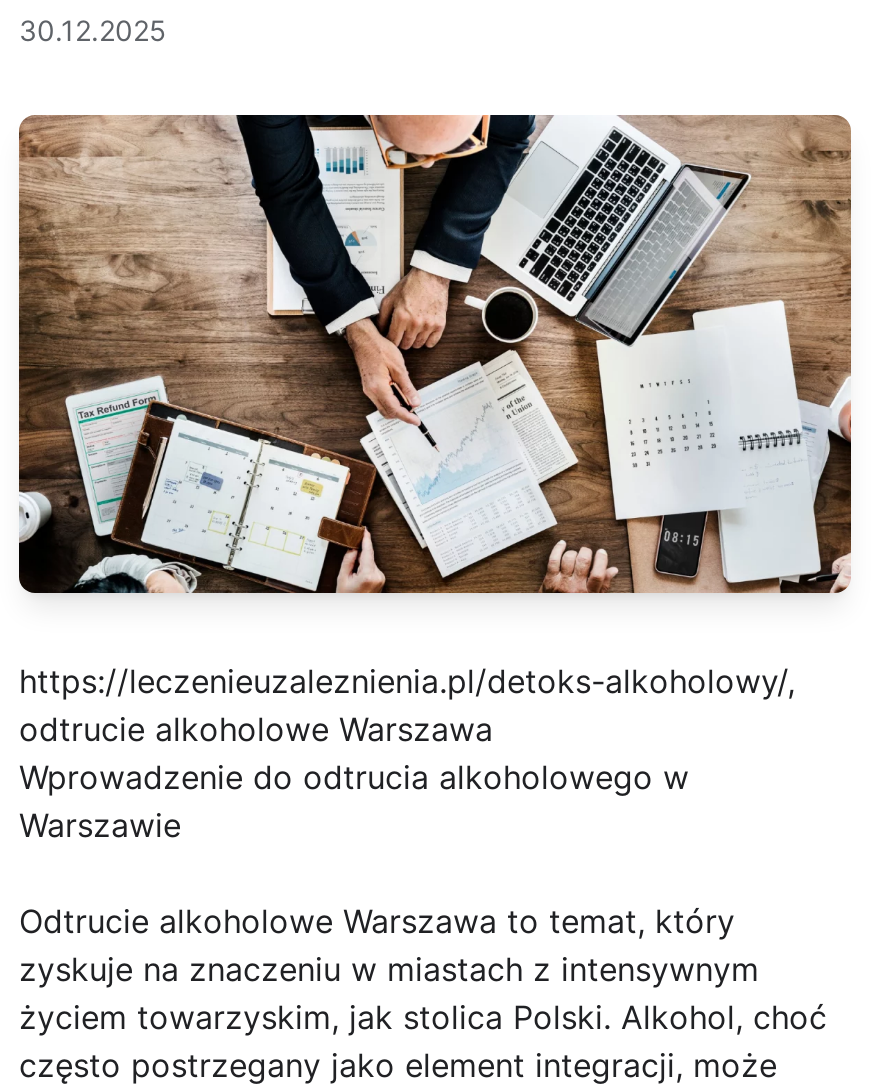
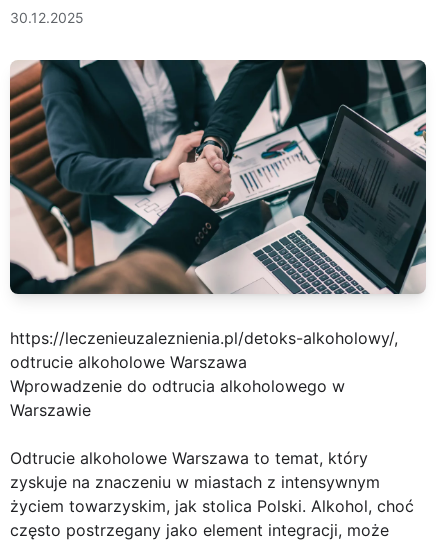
- [image]
+ [image]
